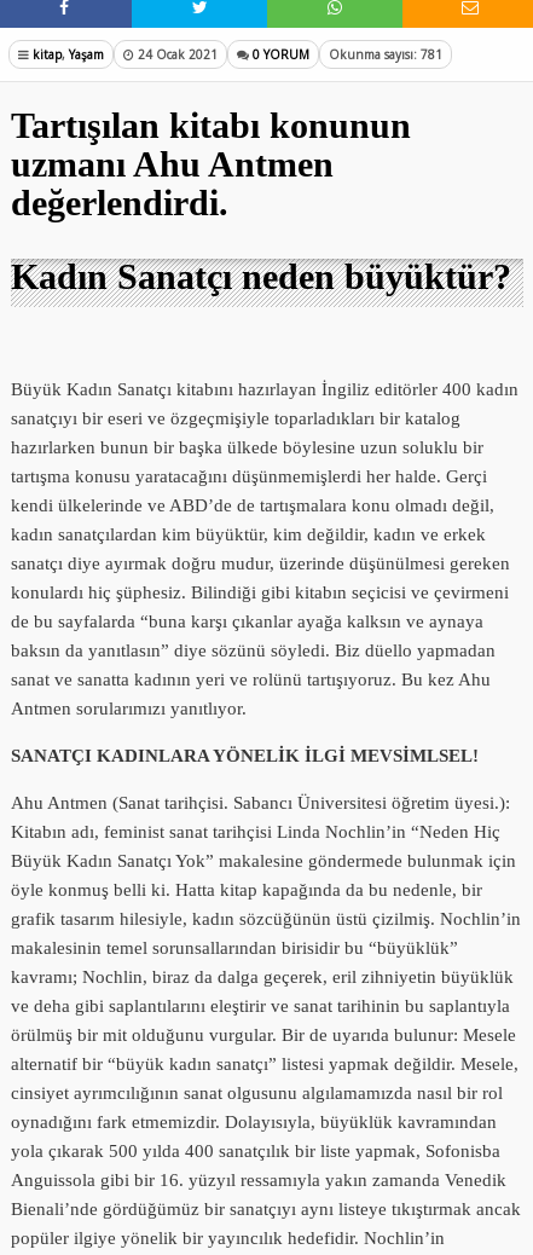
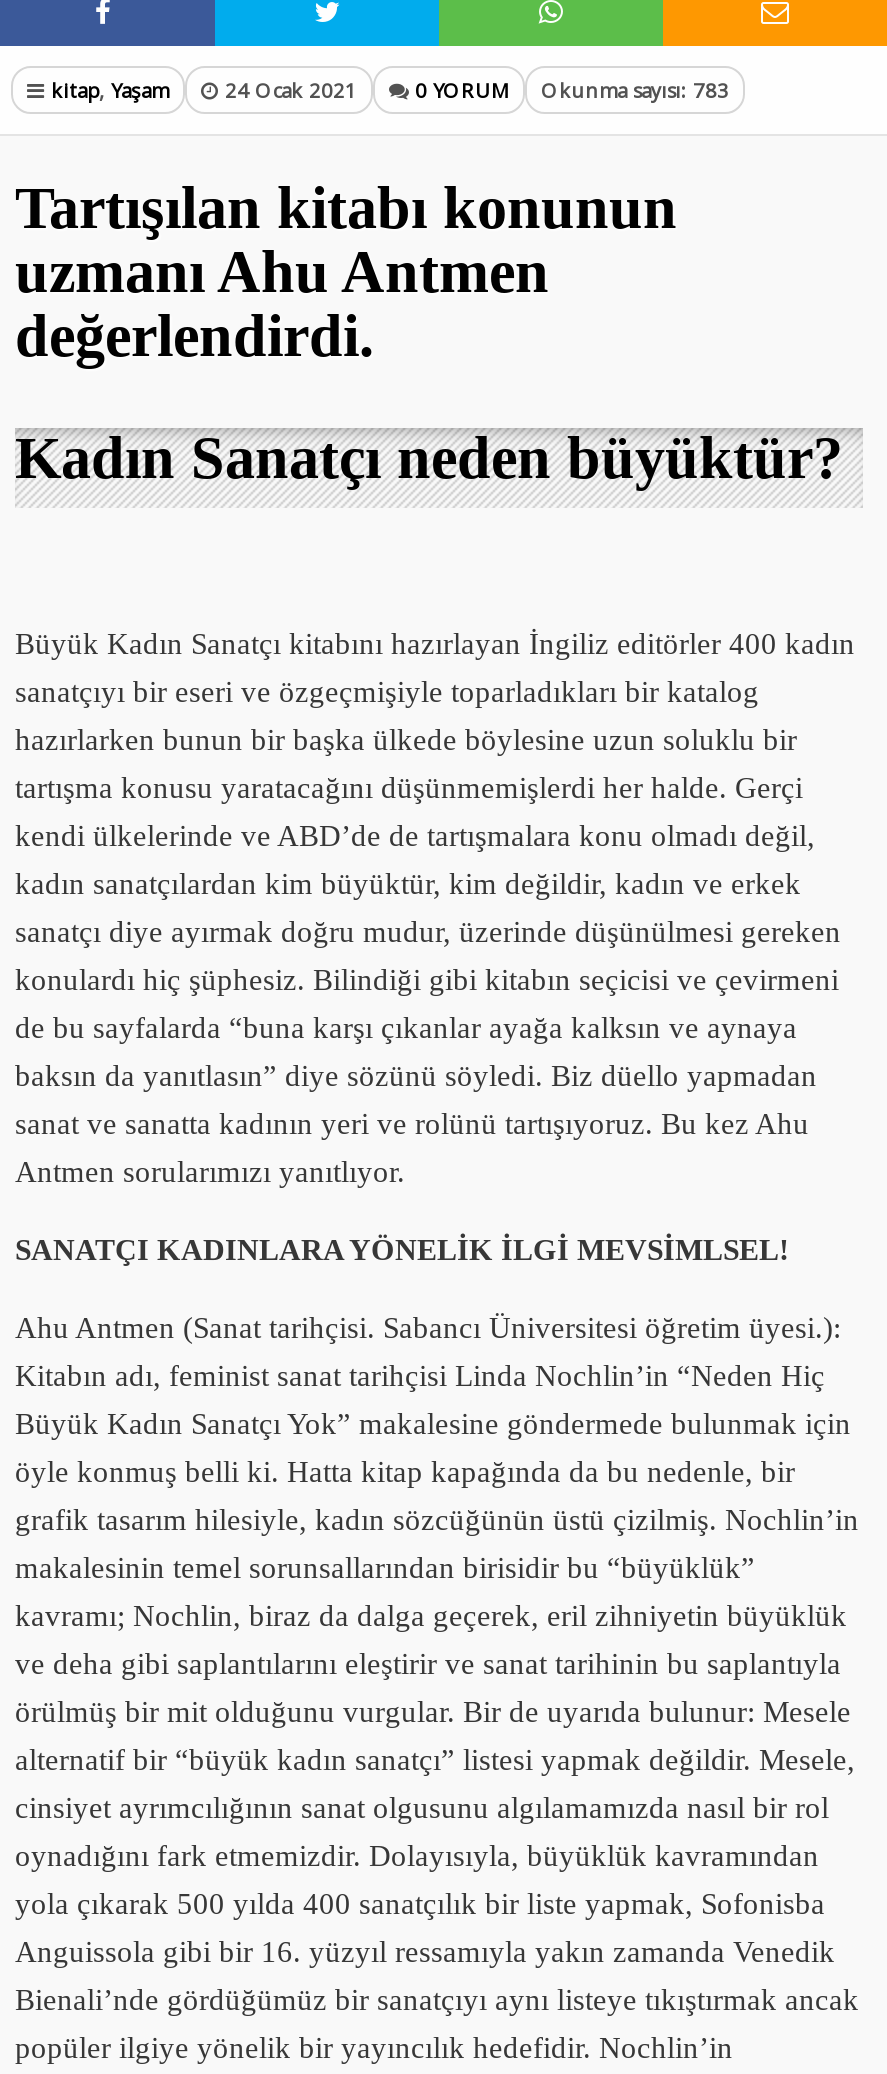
- Okunma sayısı: 781
+ Okunma sayısı: 783
